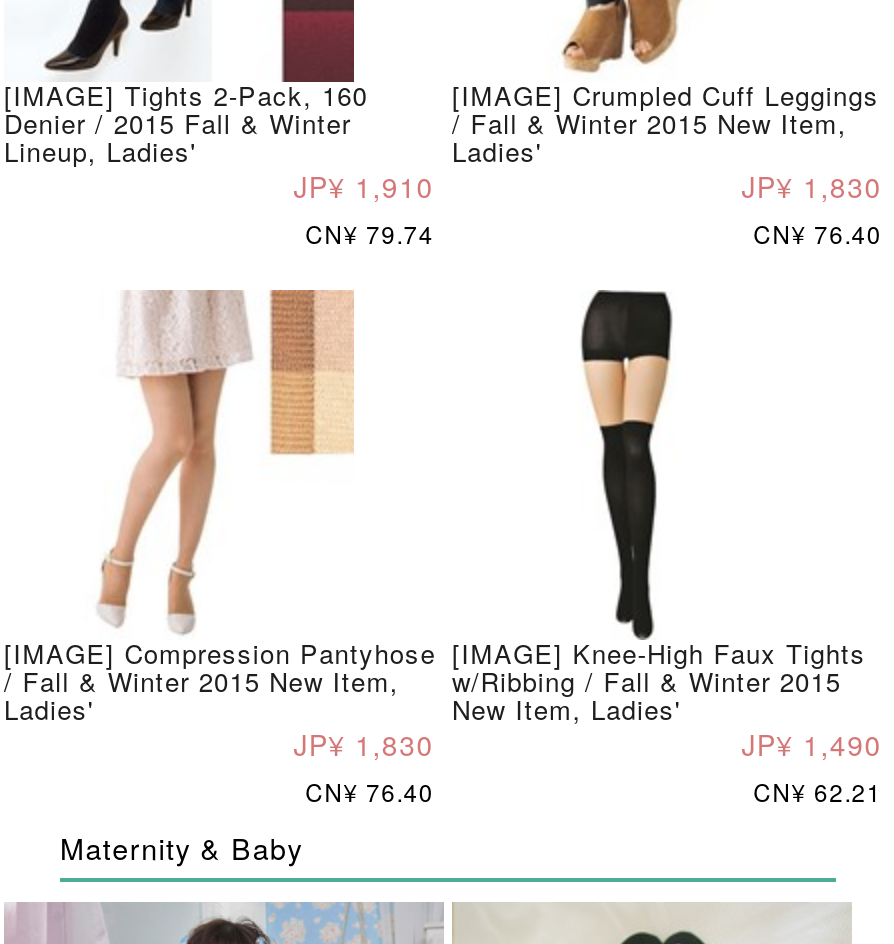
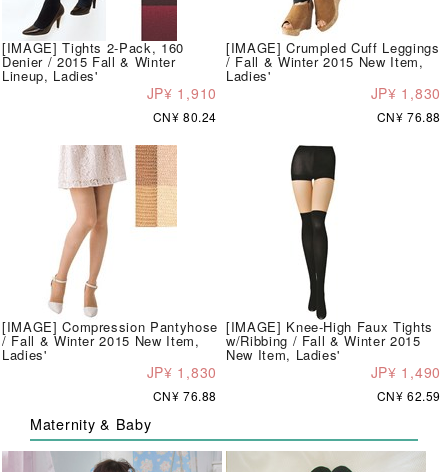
- CN¥ 79.74
+ CN¥ 80.24

- CN¥ 76.40
+ CN¥ 76.88

- CN¥ 76.40
+ CN¥ 76.88

- CN¥ 62.21
+ CN¥ 62.59
